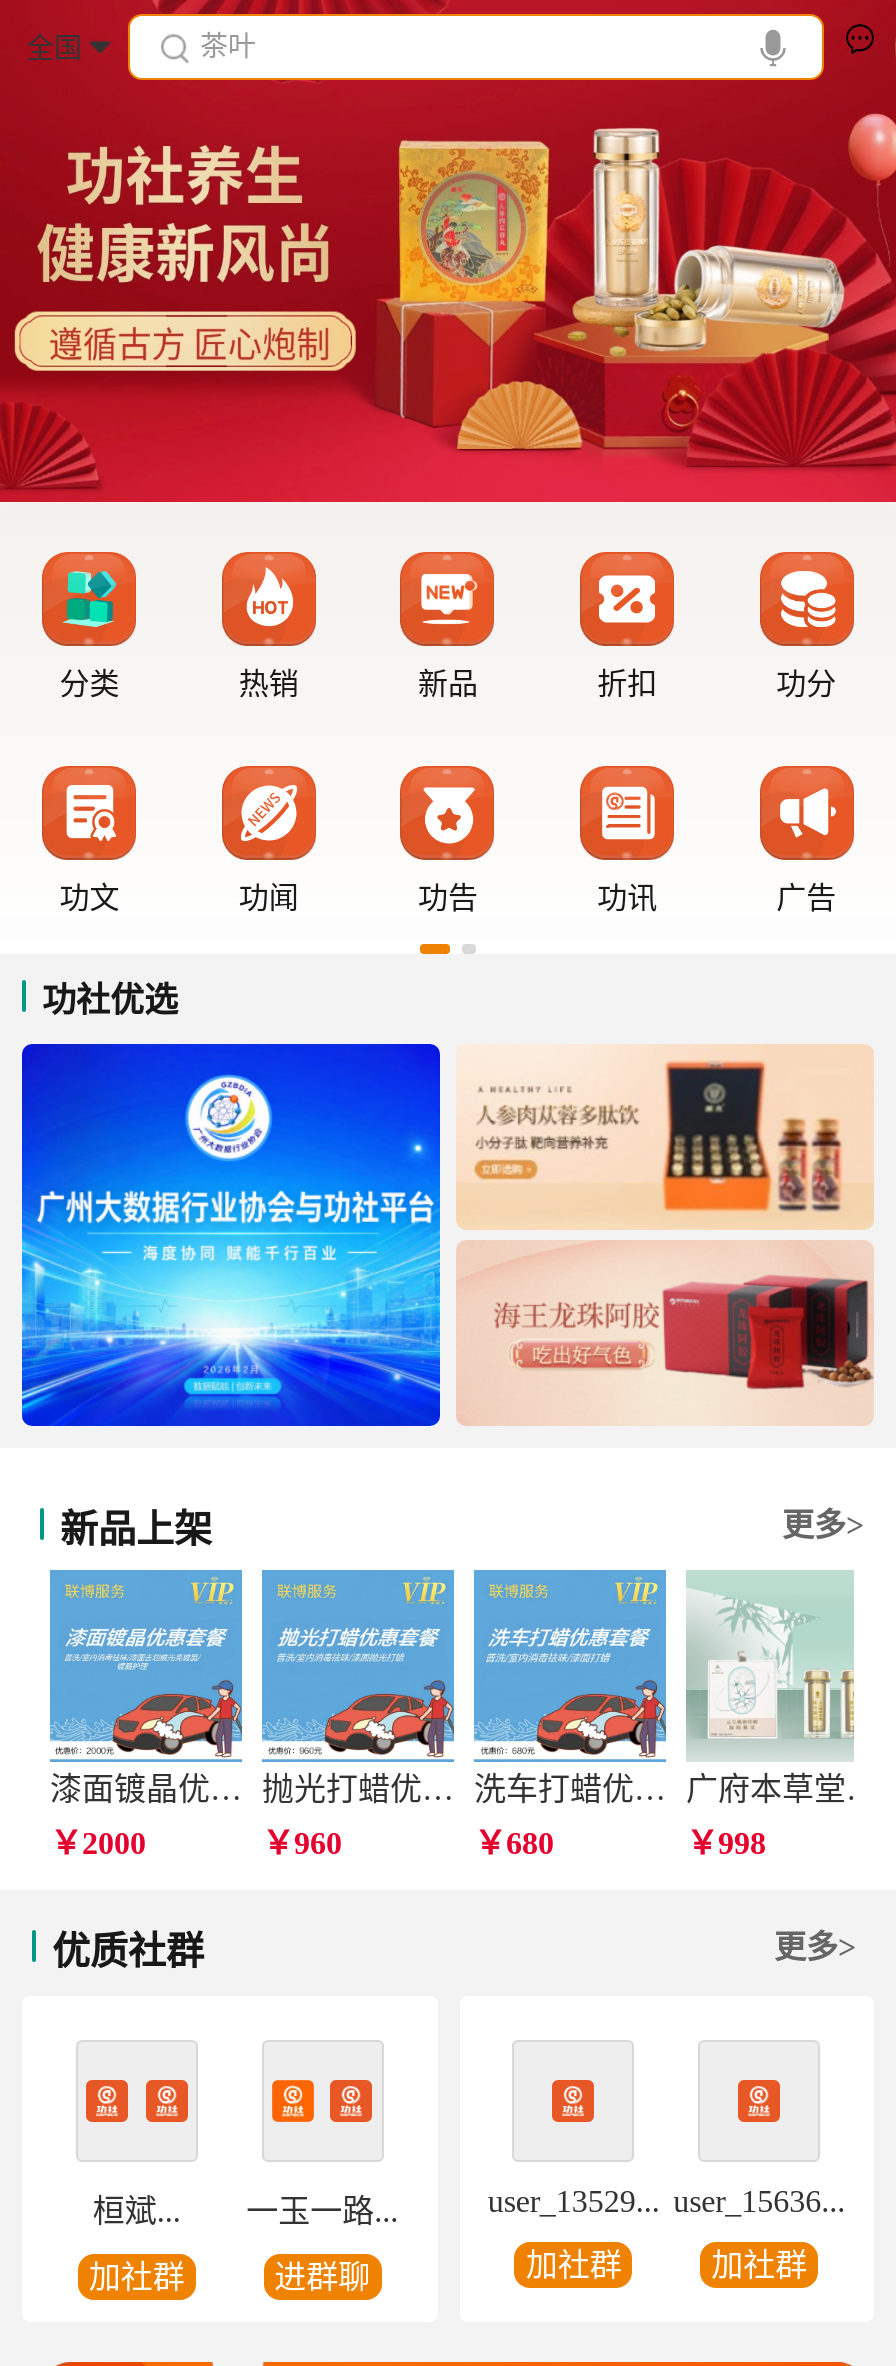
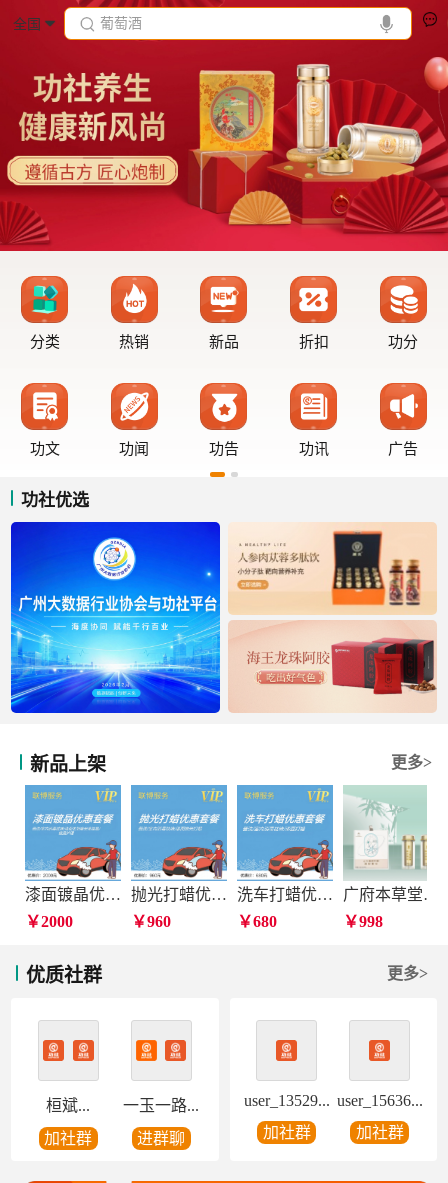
- 茶叶
+ 葡萄酒
